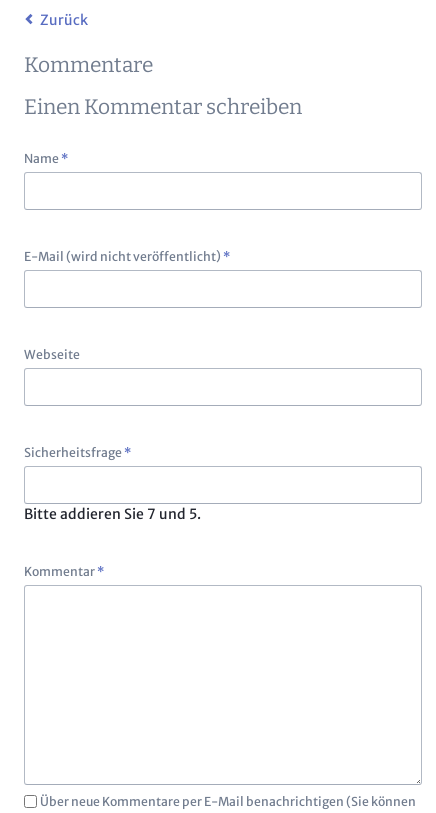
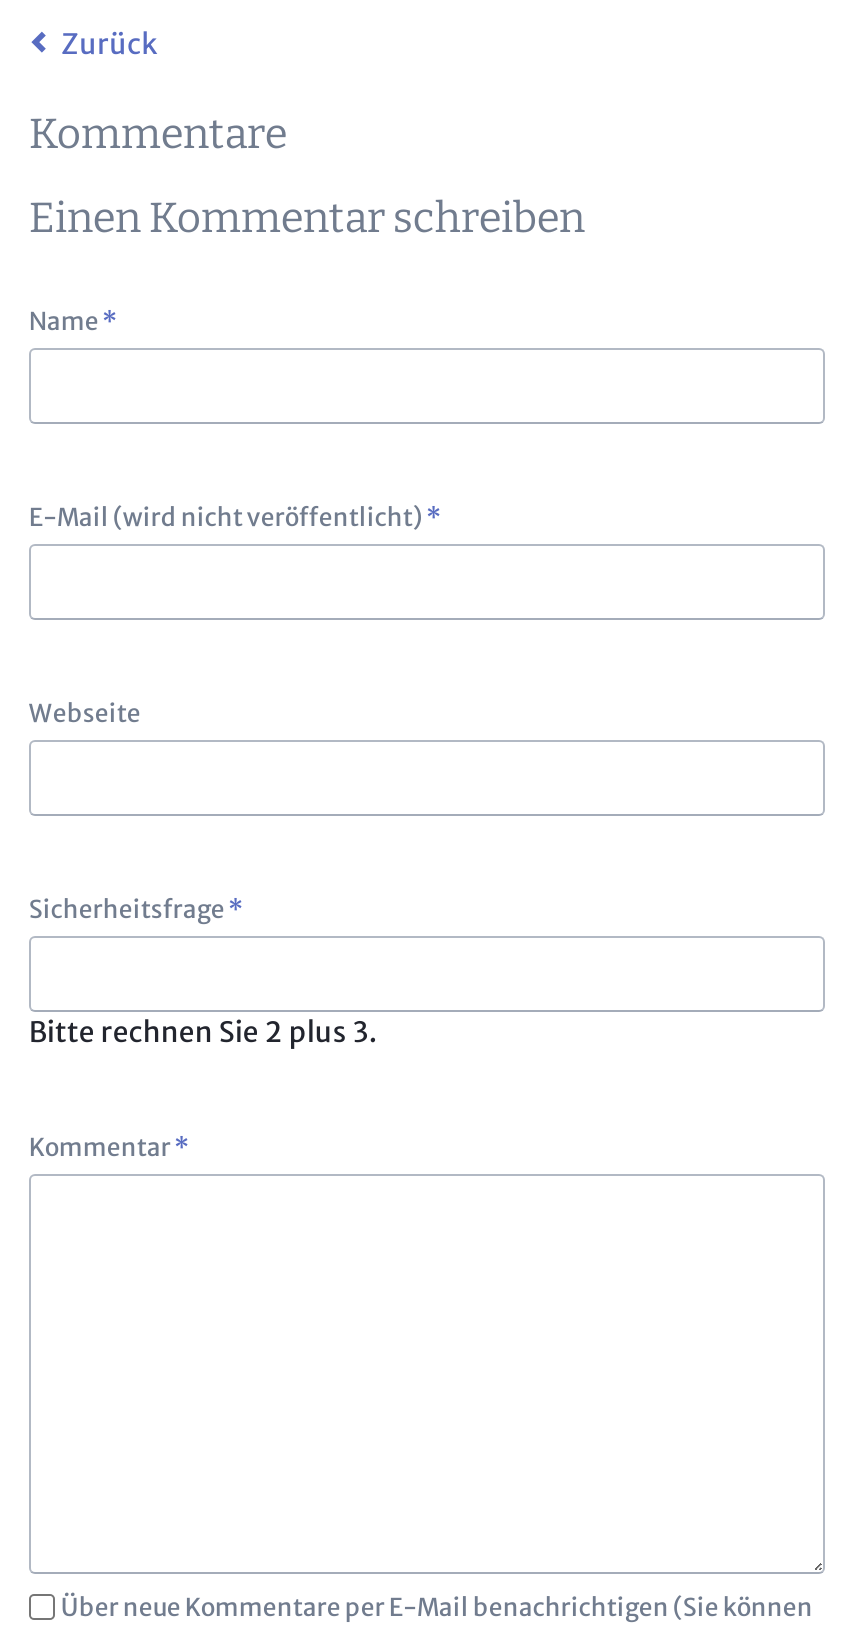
- Bitte addieren Sie 7 und 5.
+ Bitte rechnen Sie 2 plus 3.
